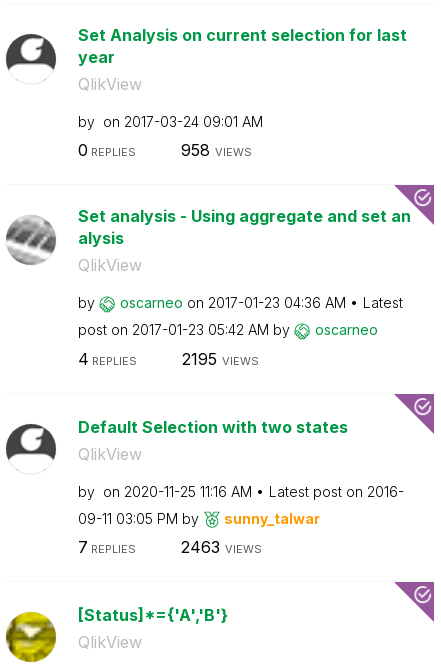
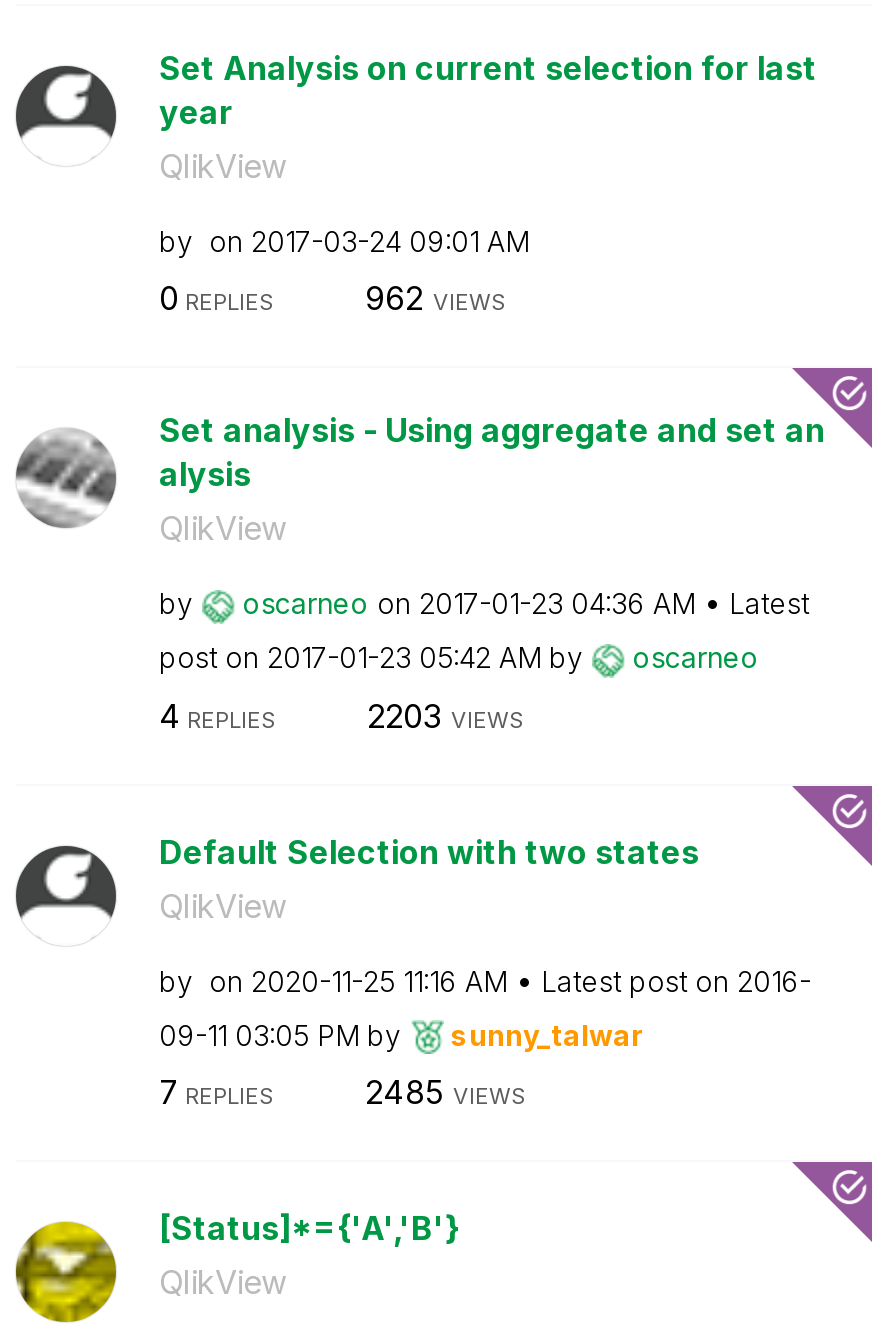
- 958 VIEWS
+ 962 VIEWS

- 2195 VIEWS
+ 2203 VIEWS

- 2463 VIEWS
+ 2485 VIEWS
